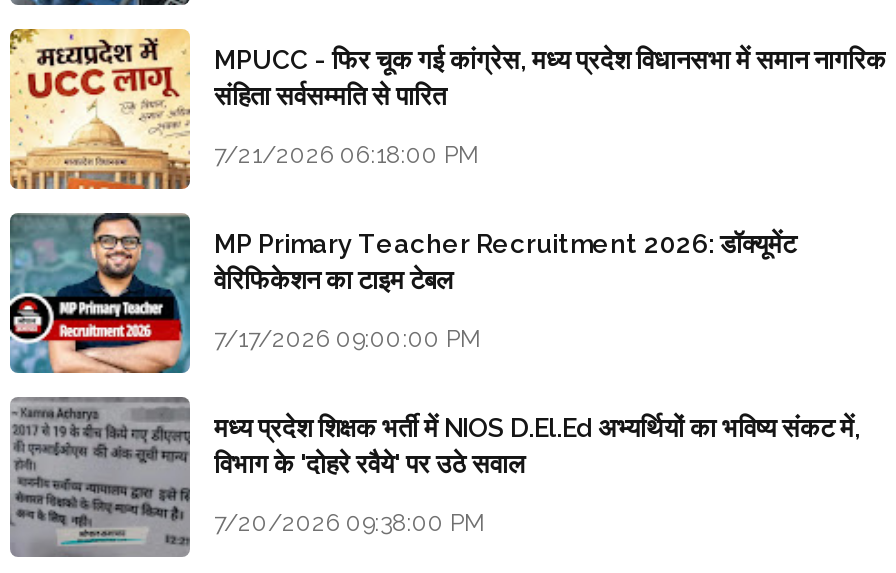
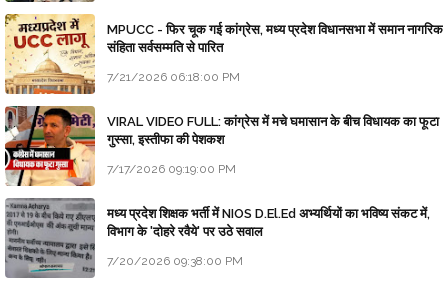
- [image]
- MP Primary Teacher Recruitment 2026: डॉक्यूमेंट
- वेरिफिकेशन का टाइम टेबल
+ [image]
+ VIRAL VIDEO FULL: कांग्रेस में मचे घमासान के बीच विधायक का फूटा
+ गुस्सा, इस्तीफा की पेशकश

- 7/17/2026 09:00:00 PM
+ 7/17/2026 09:19:00 PM
